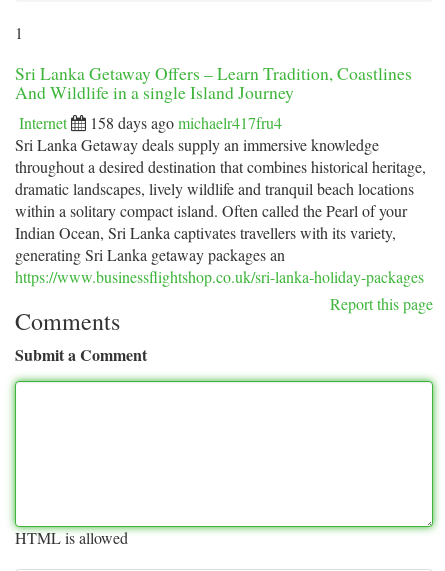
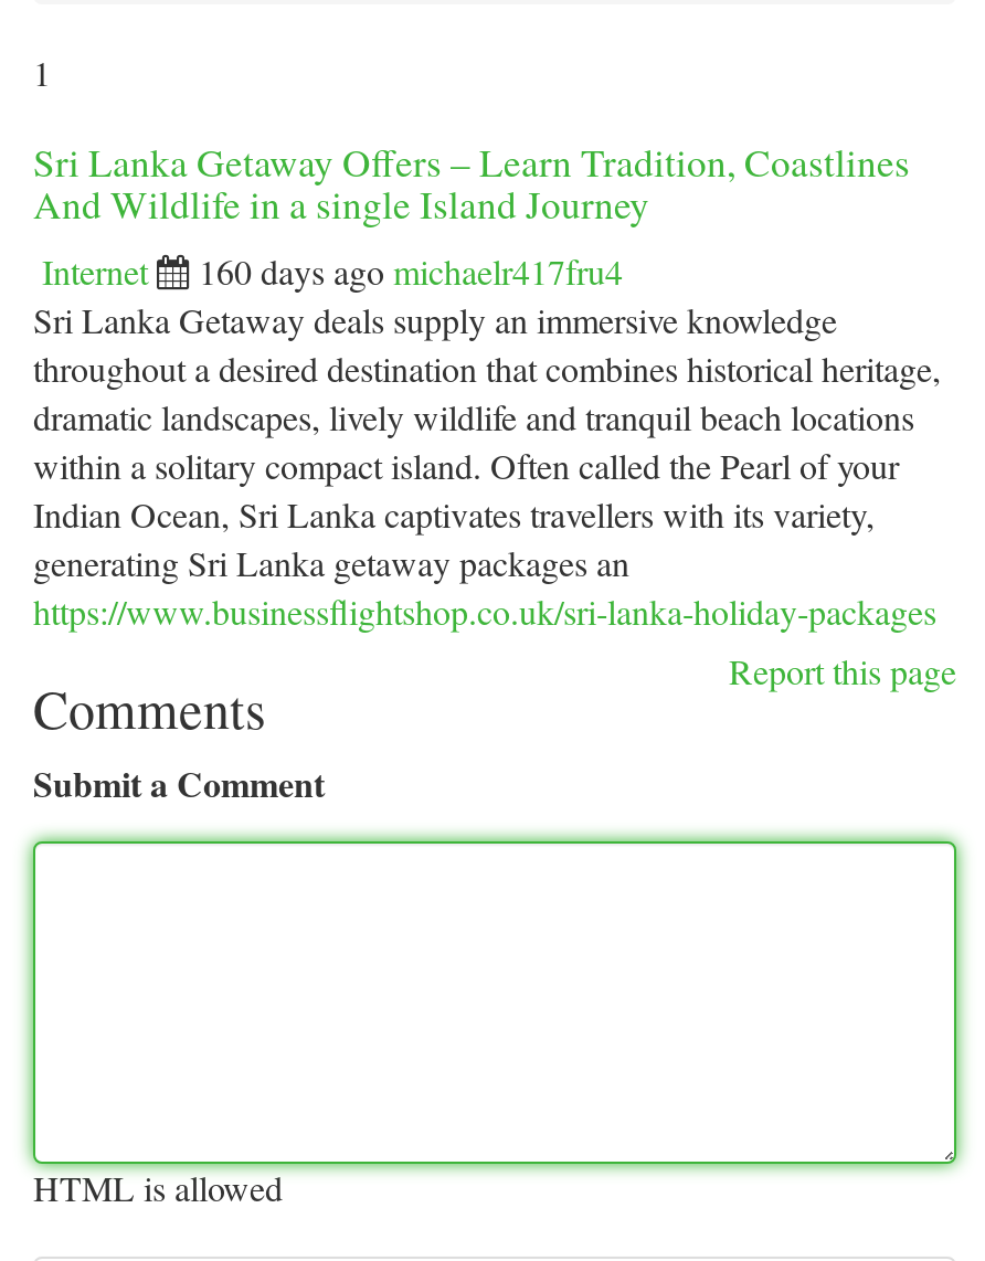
- 158 days ago michaelr417fru4
+ 160 days ago michaelr417fru4
